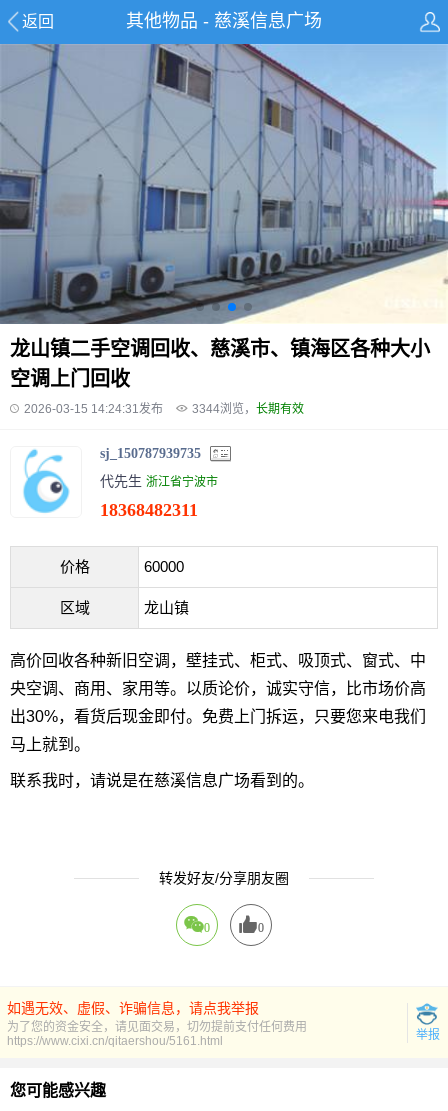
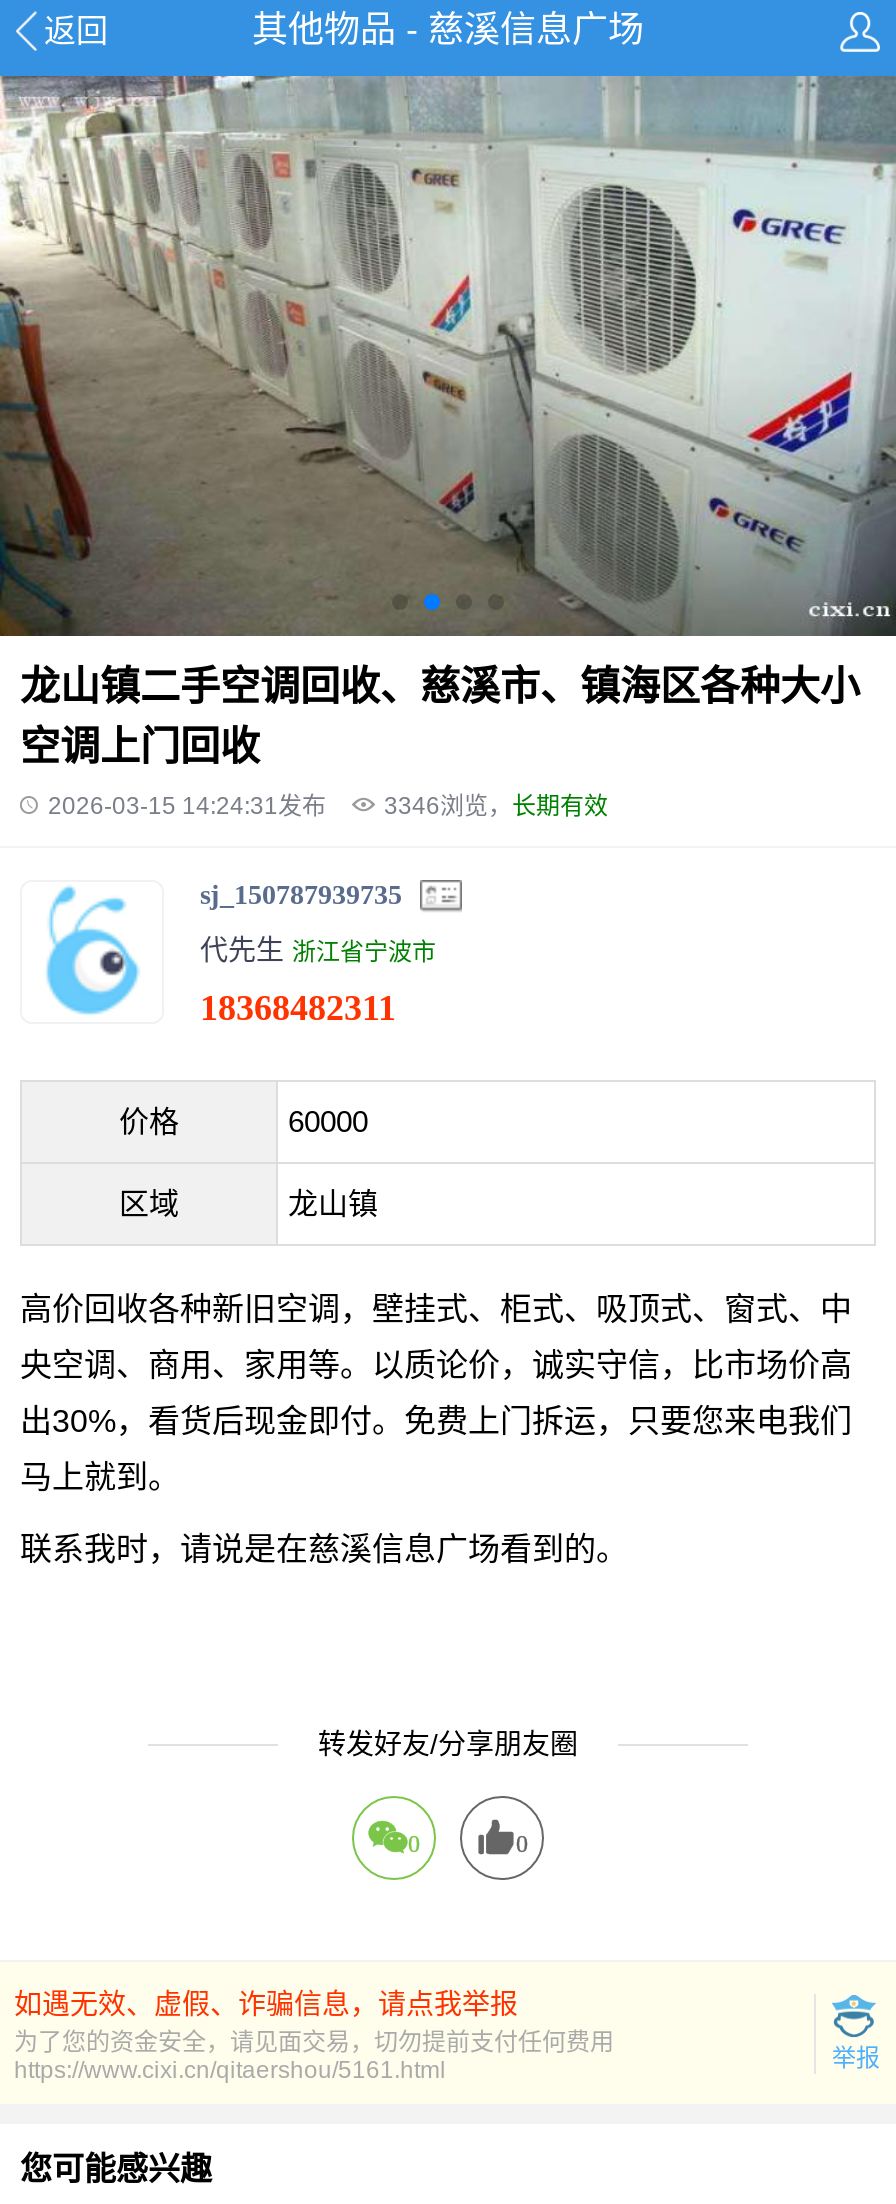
- [image]
+ [image]

- 3344浏览，长期有效
+ 3346浏览，长期有效
